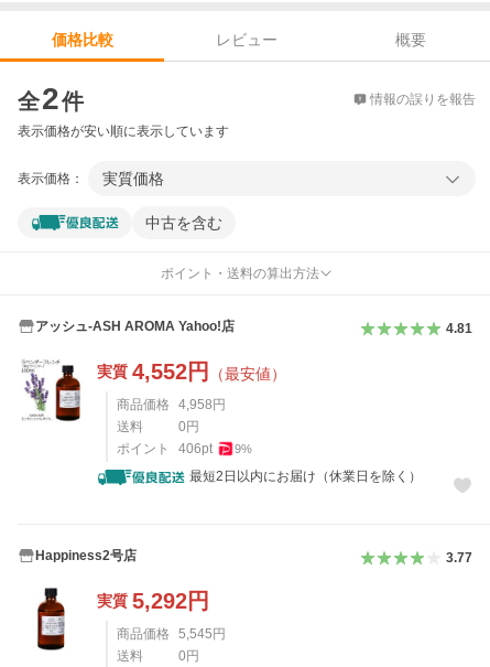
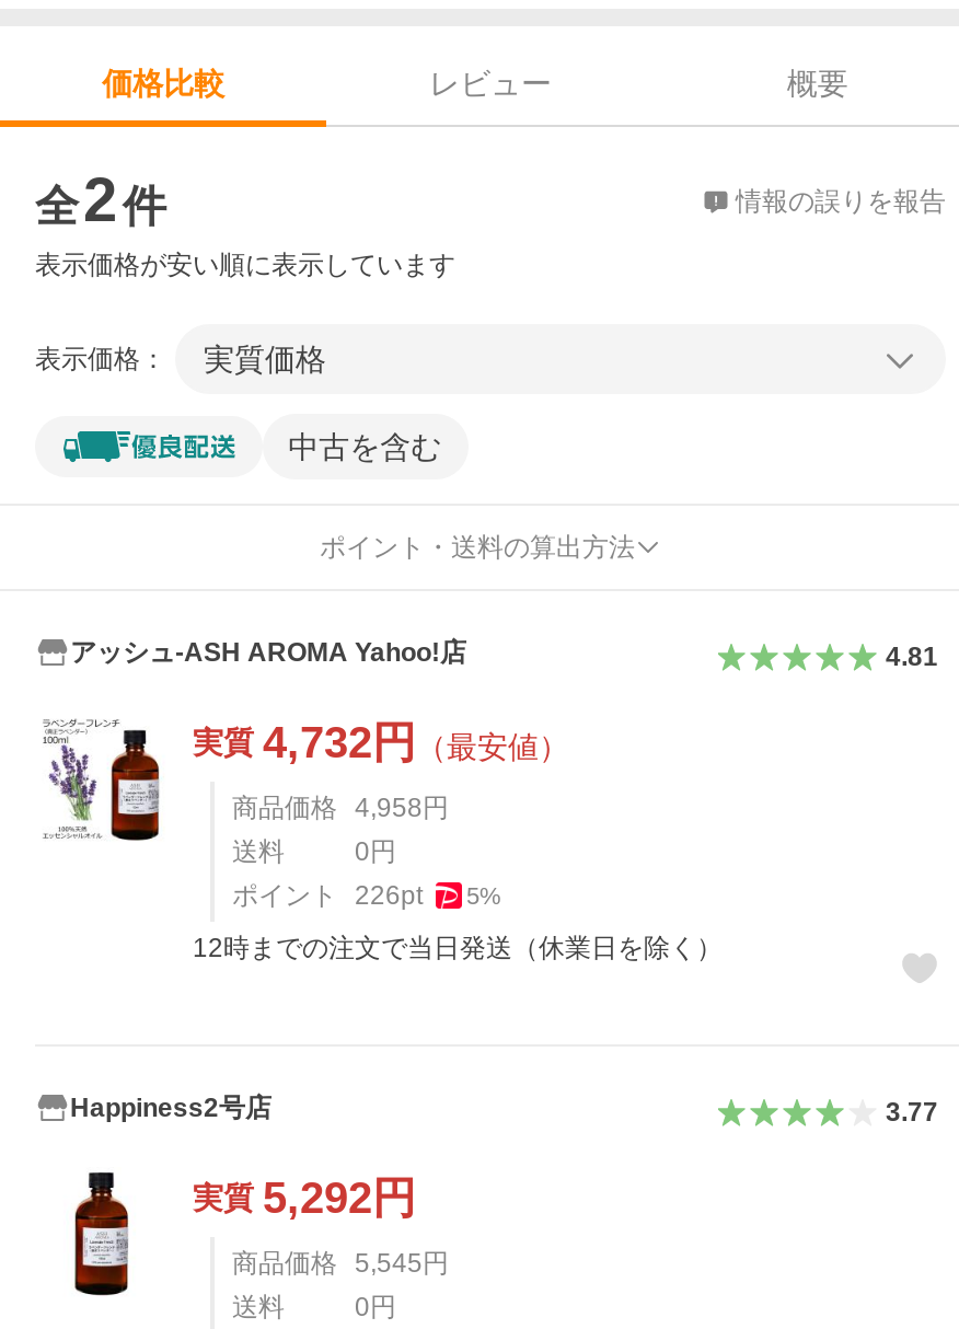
- 実質4,552円（最安値）
+ 実質4,732円（最安値）

- ポイント 406pt
- 9%
+ ポイント 226pt
+ 5%

- 最短2日以内にお届け（休業日を除く）
+ 12時までの注文で当日発送（休業日を除く）
